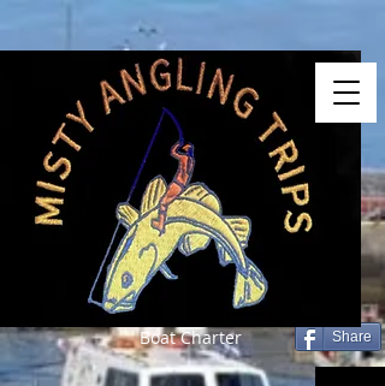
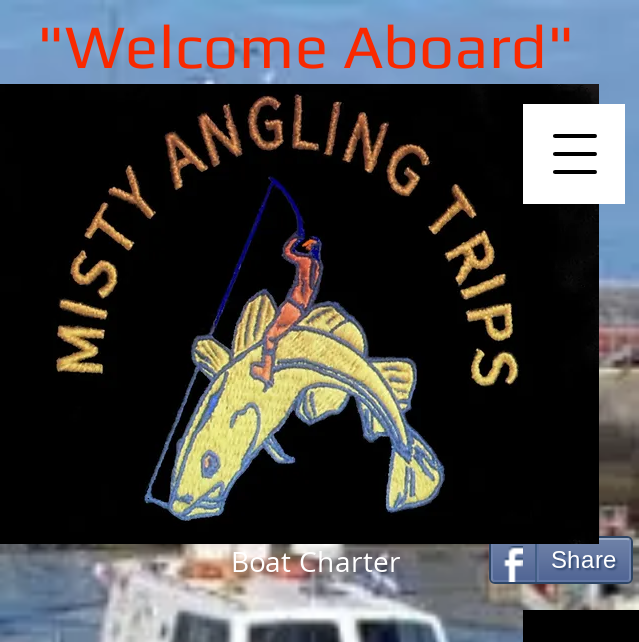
+ "Welcome Aboard"
